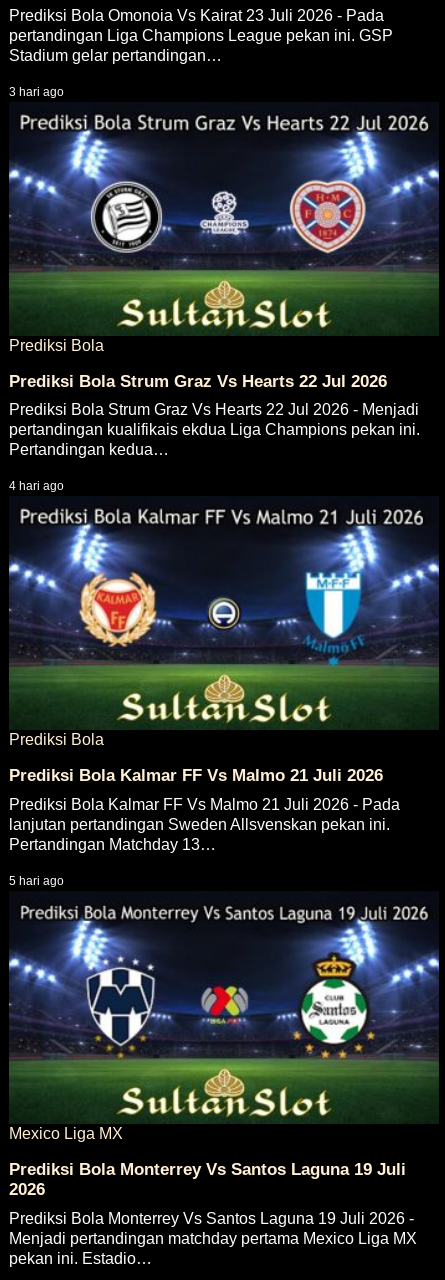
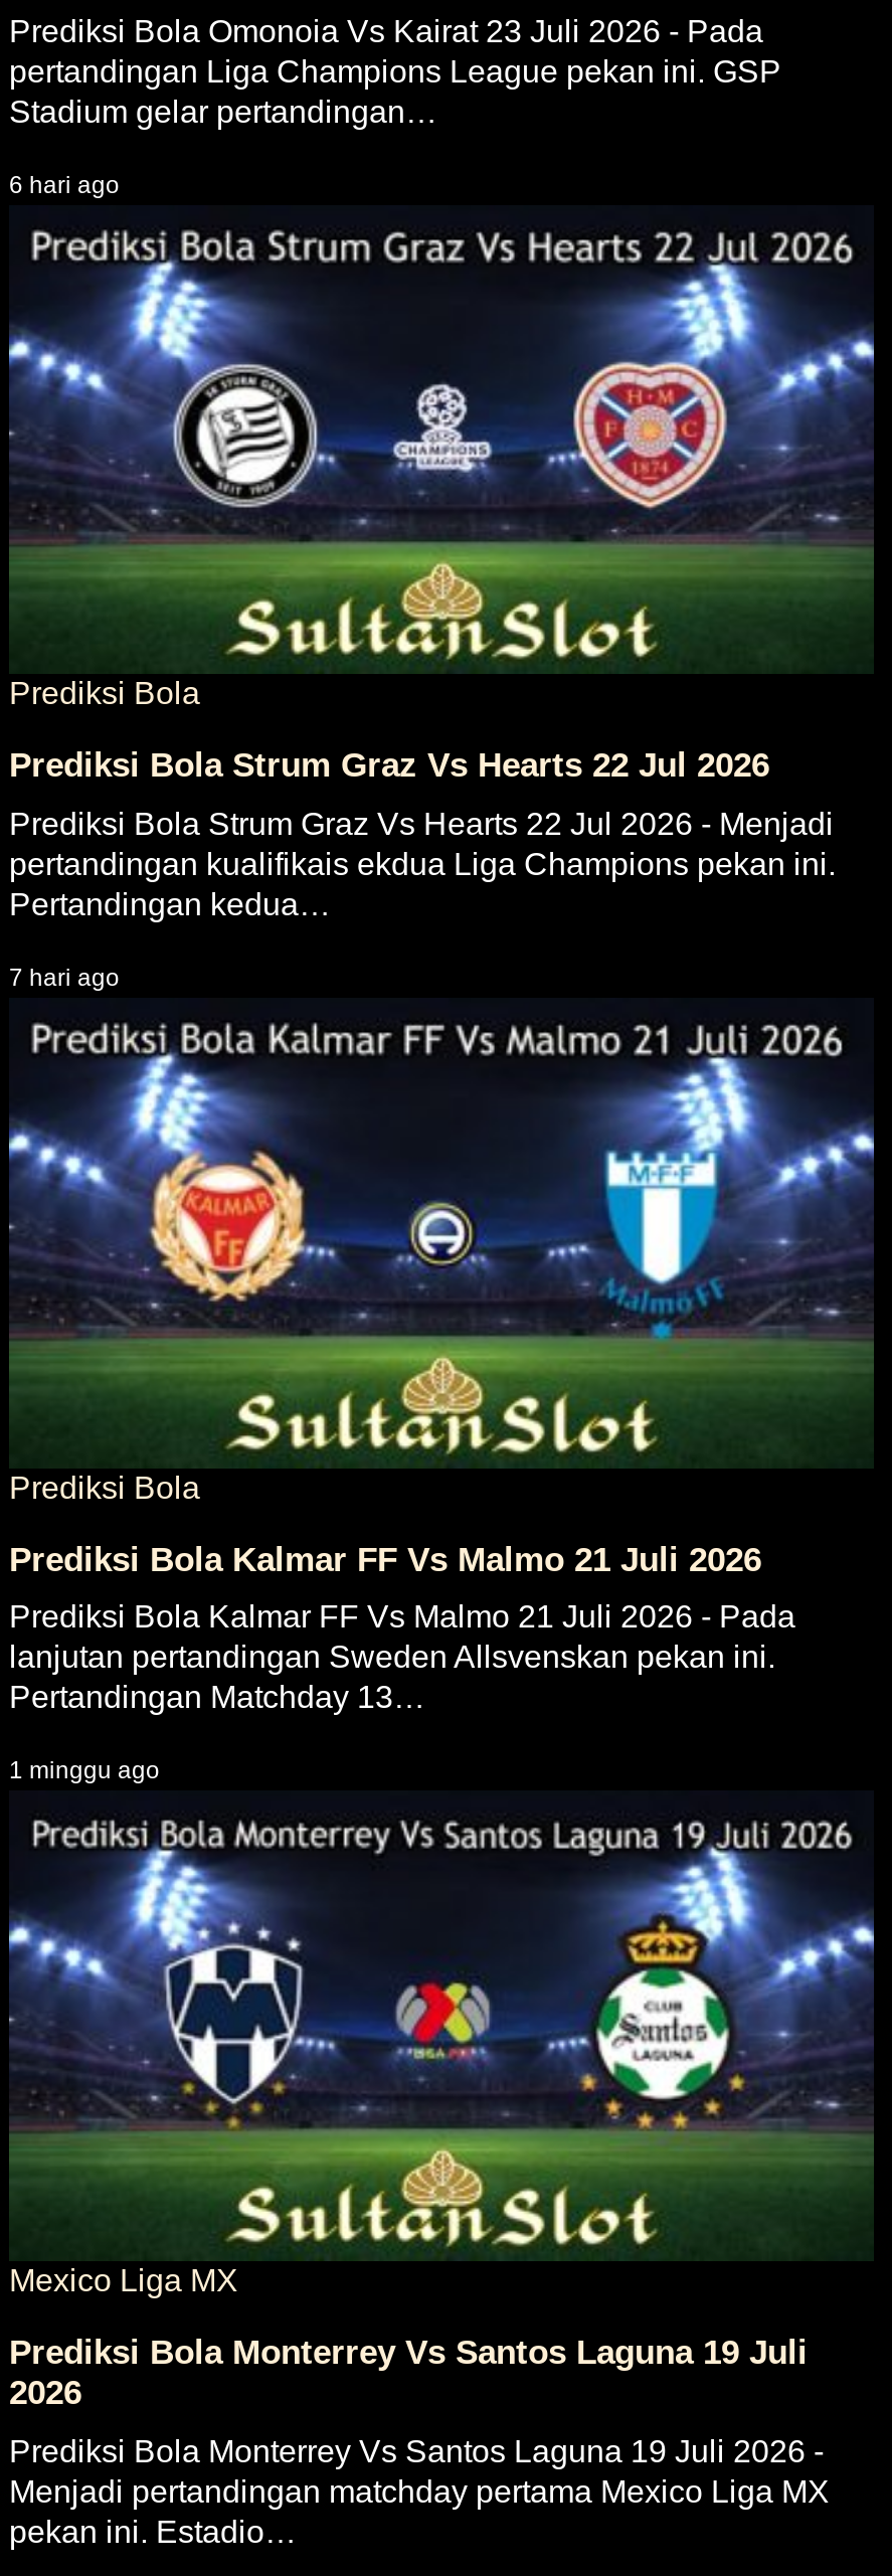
- 3 hari ago
+ 6 hari ago

- 4 hari ago
+ 7 hari ago

- 5 hari ago
+ 1 minggu ago
